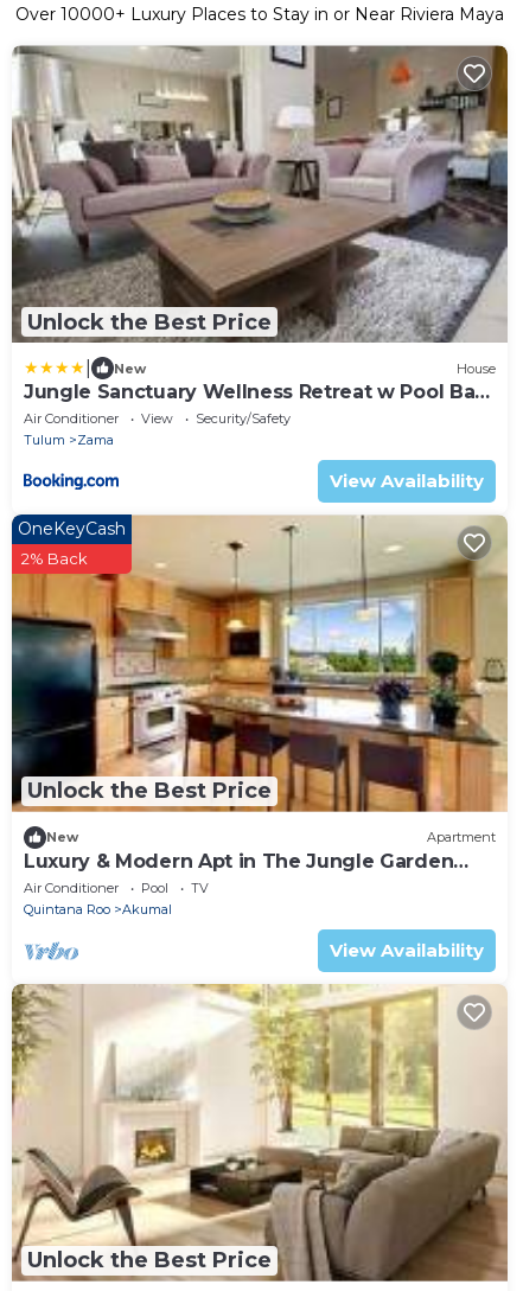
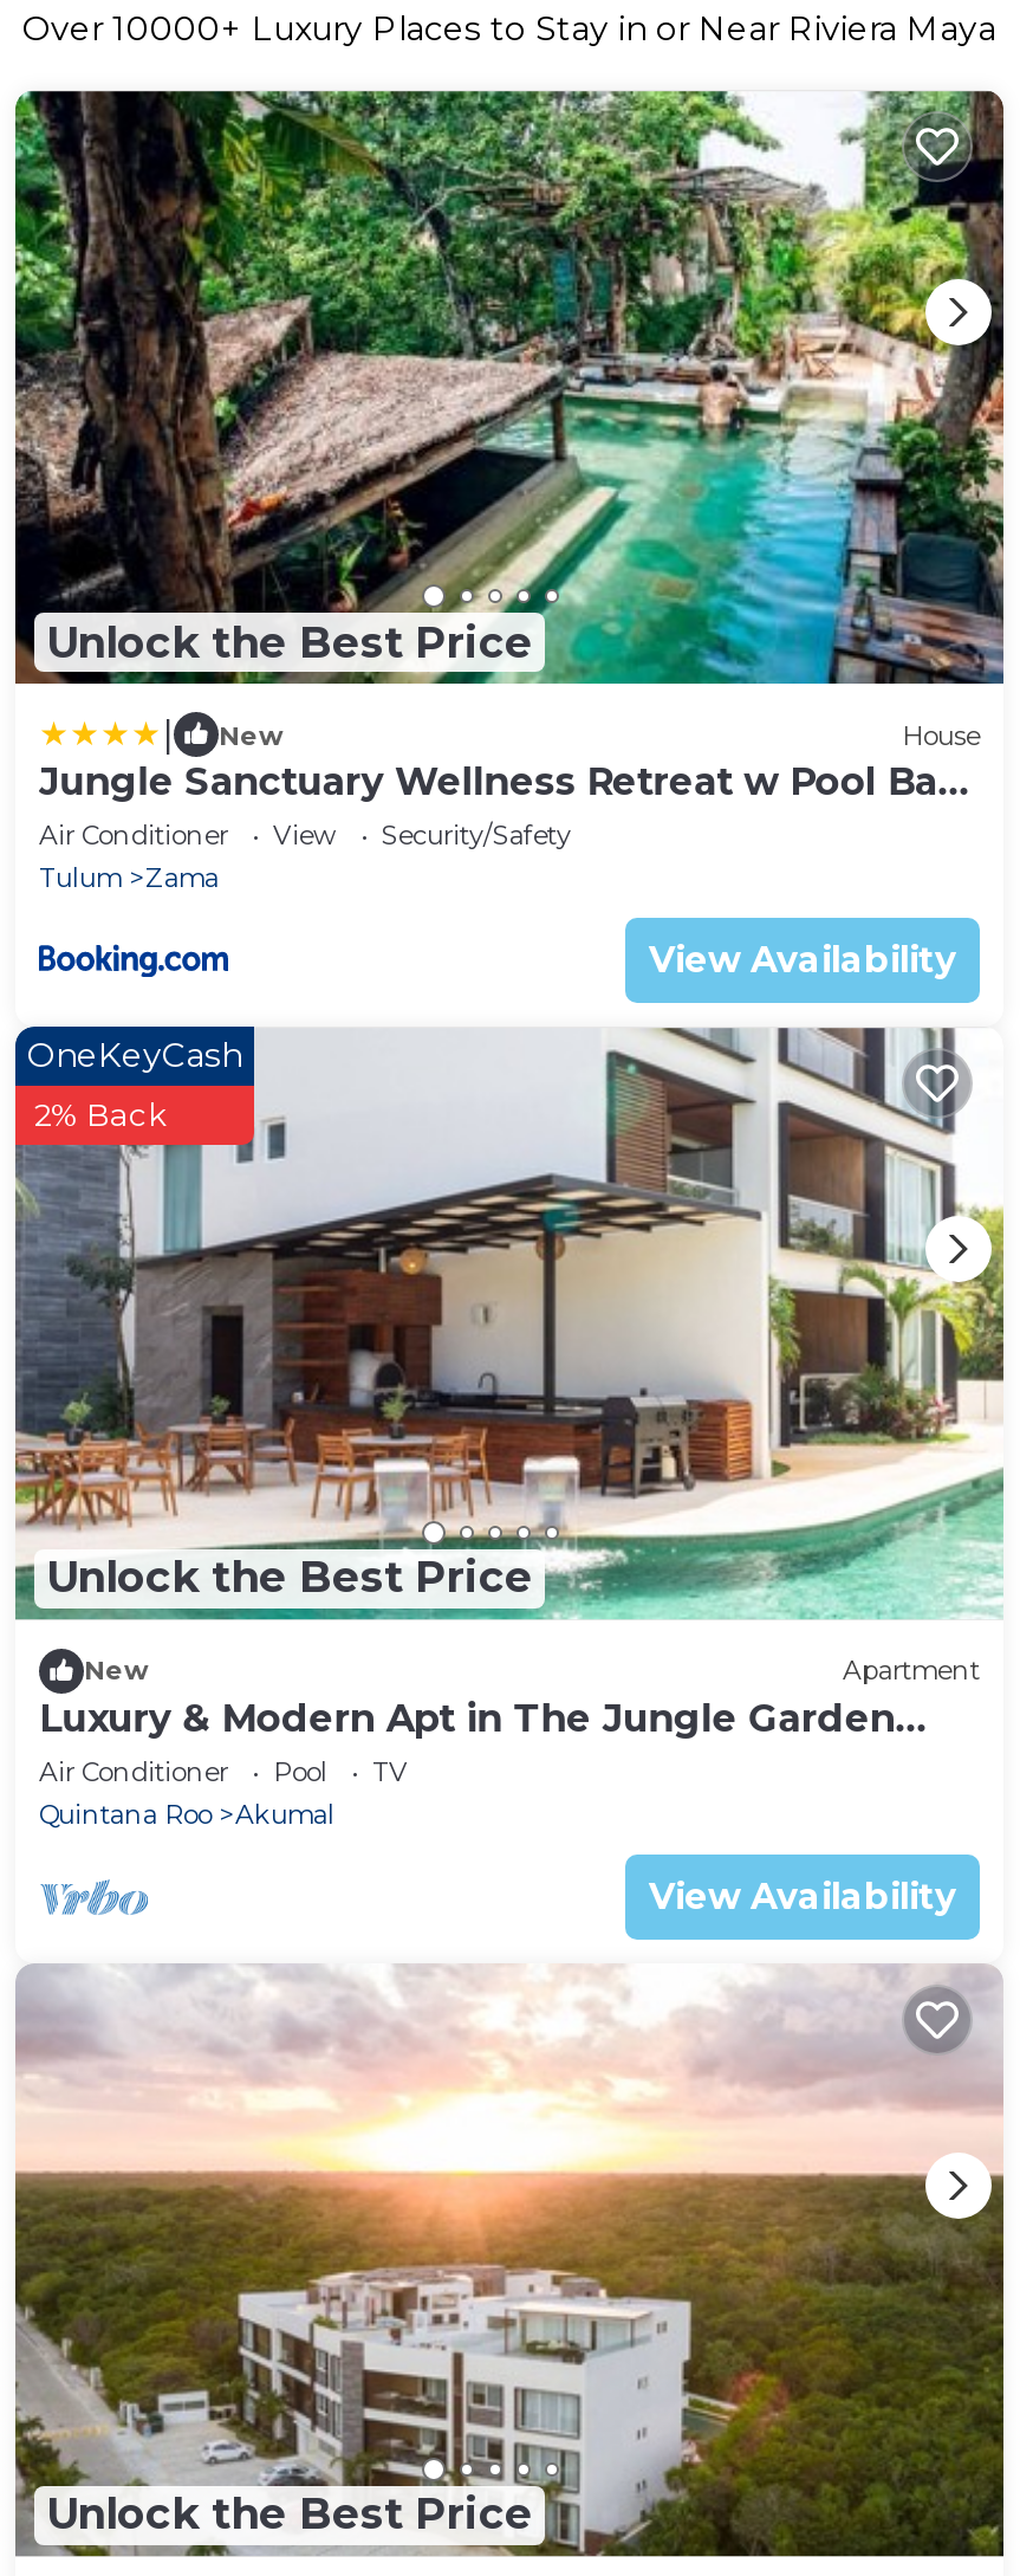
- [image]
+ [image]

- [image]
+ [image]

- [image]
+ [image]
